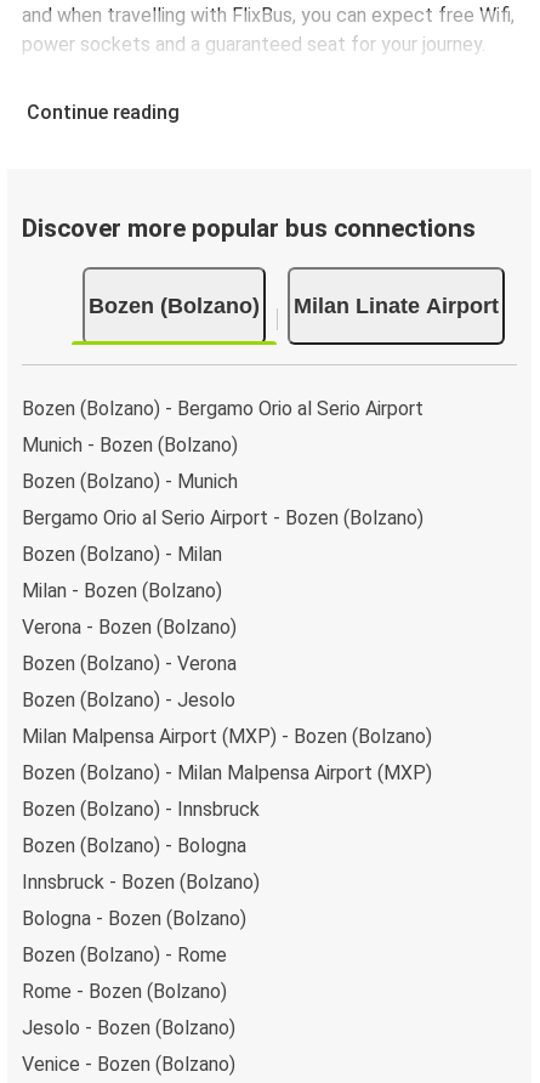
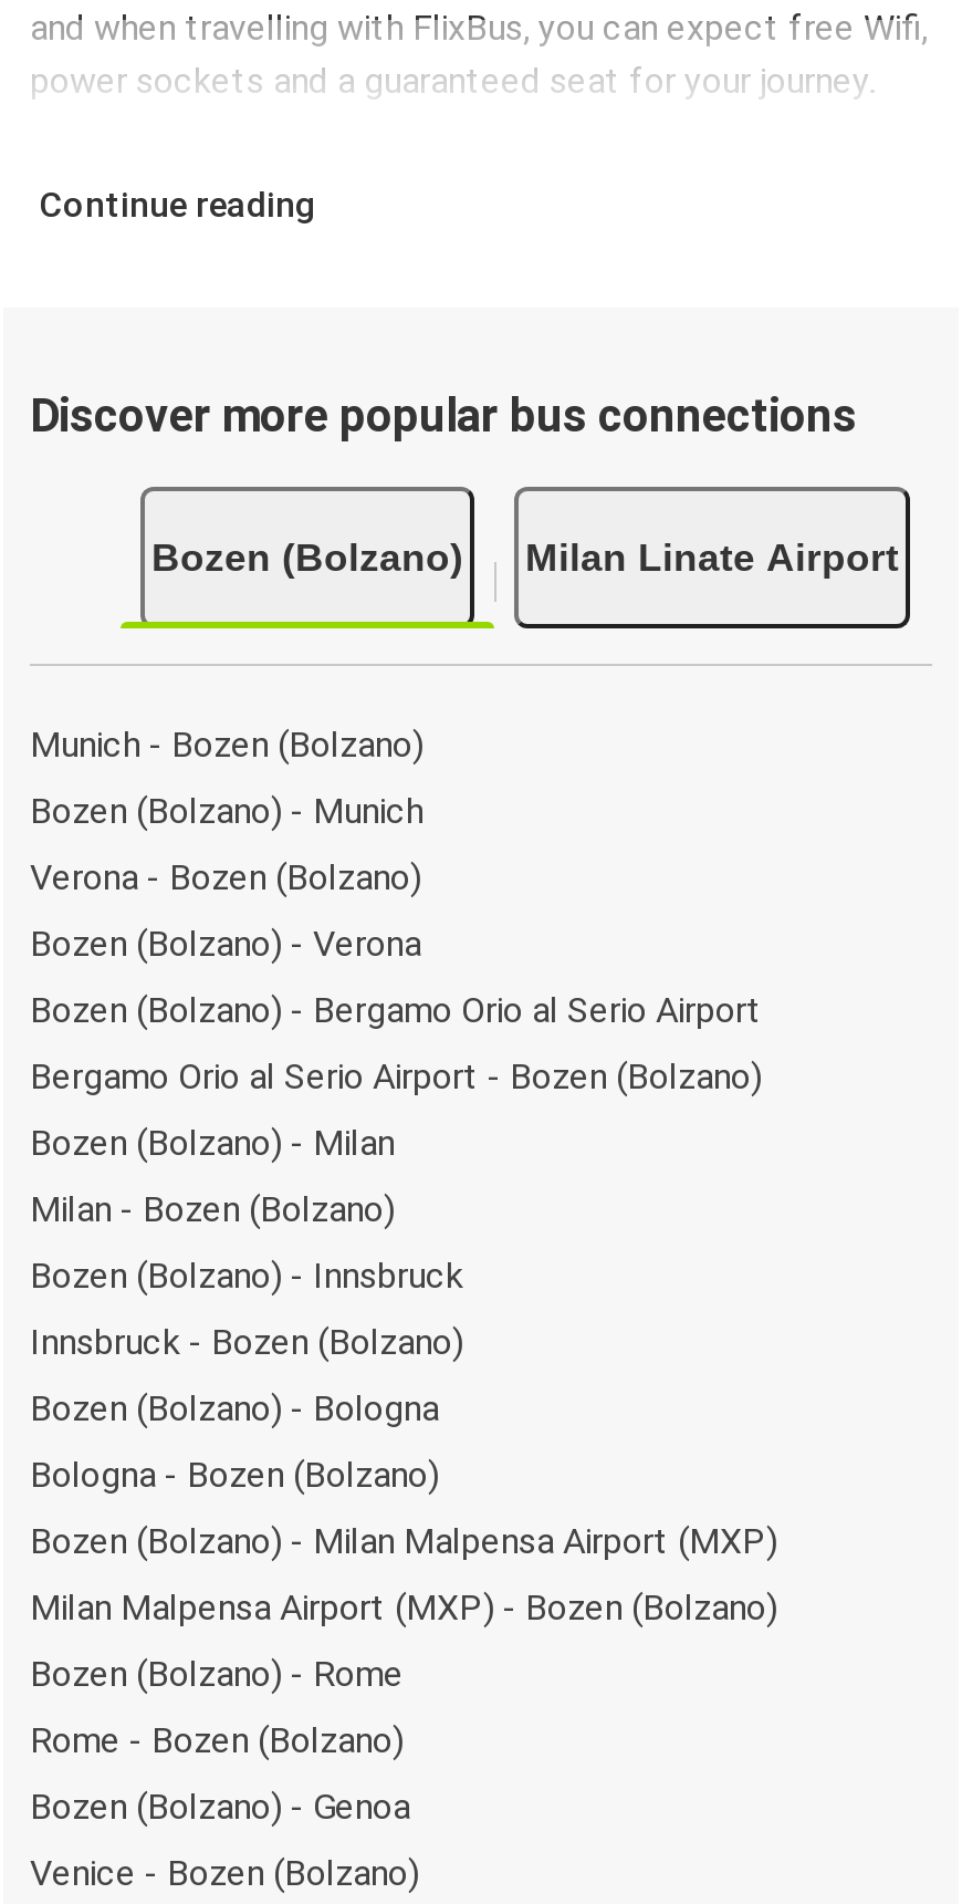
moved down: Bozen (Bolzano) - Bergamo Orio al Serio Airport

moved down: Bergamo Orio al Serio Airport - Bozen (Bolzano) | Bozen (Bolzano) - Milan | Milan - Bozen (Bolzano)

moved up: Verona - Bozen (Bolzano) | Bozen (Bolzano) - Verona

- Bozen (Bolzano) - Jesolo

moved down: Milan Malpensa Airport (MXP) - Bozen (Bolzano)

moved up: Bozen (Bolzano) - Milan Malpensa Airport (MXP) | Bozen (Bolzano) - Innsbruck | Bozen (Bolzano) - Bologna | Innsbruck - Bozen (Bolzano) | Bologna - Bozen (Bolzano)

- Jesolo - Bozen (Bolzano)
+ Bozen (Bolzano) - Genoa
